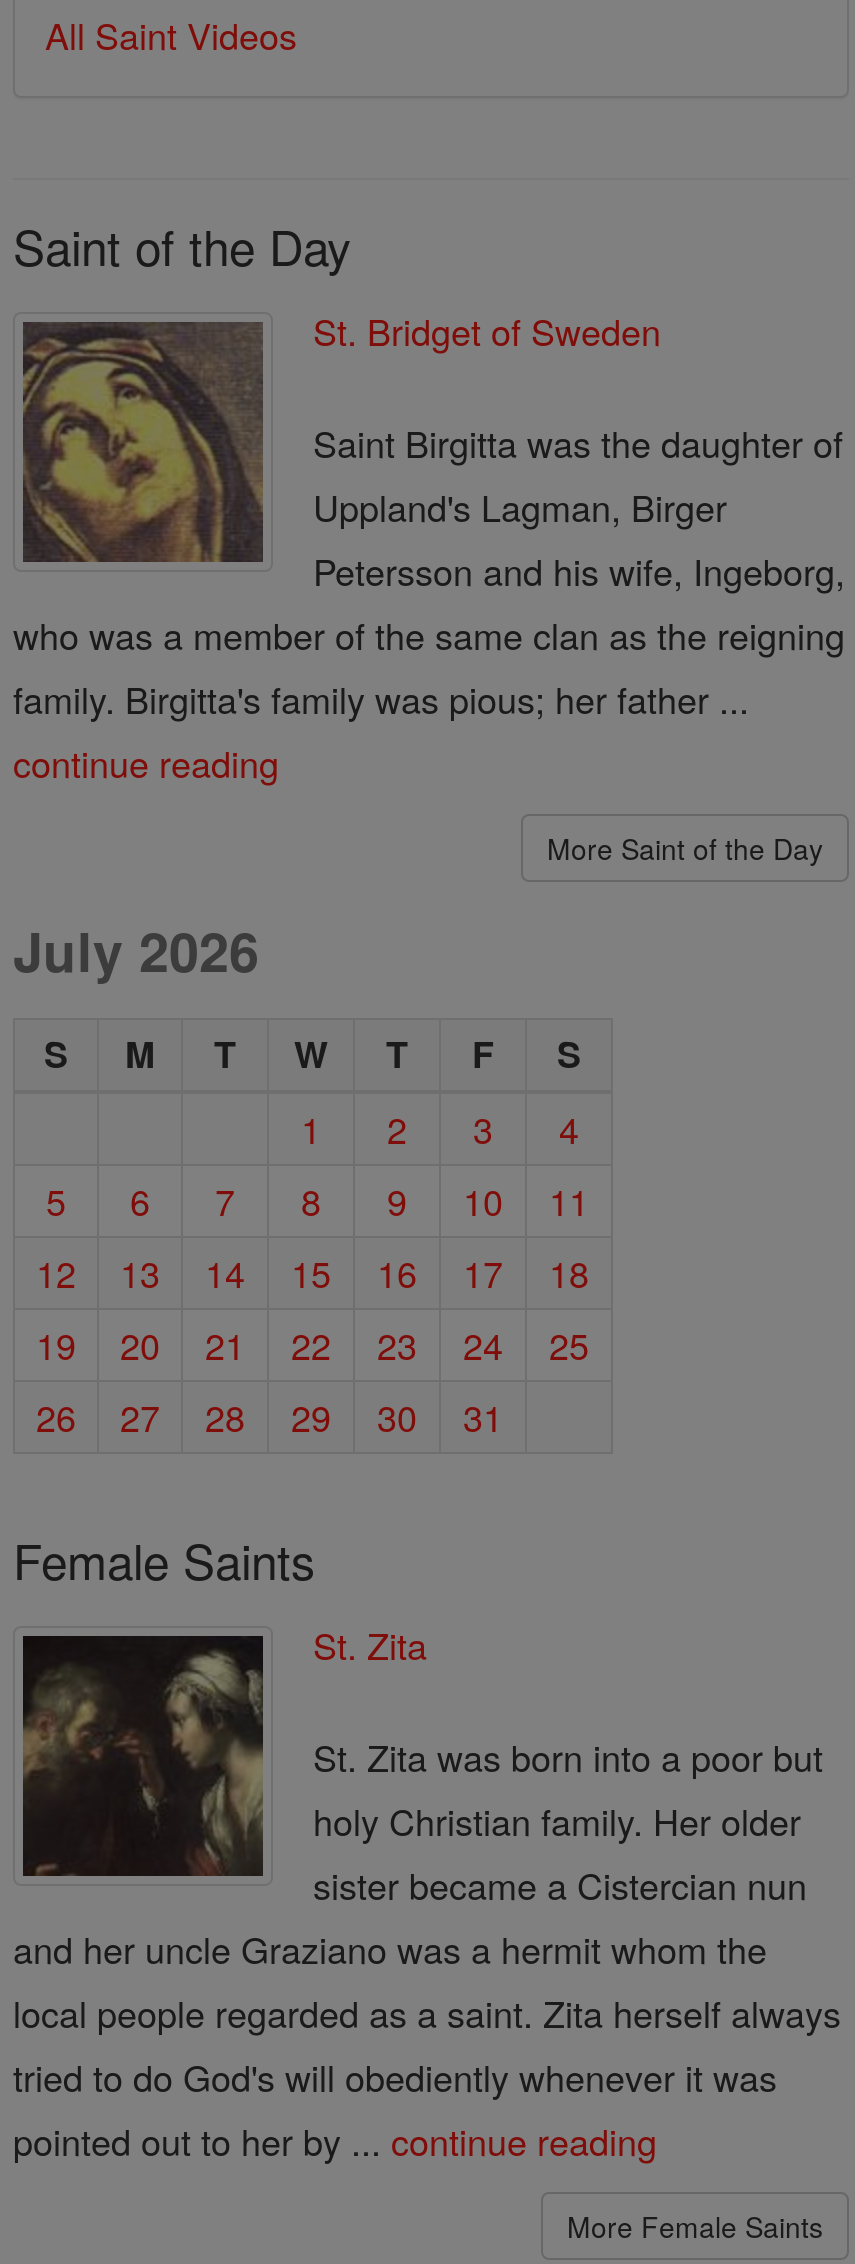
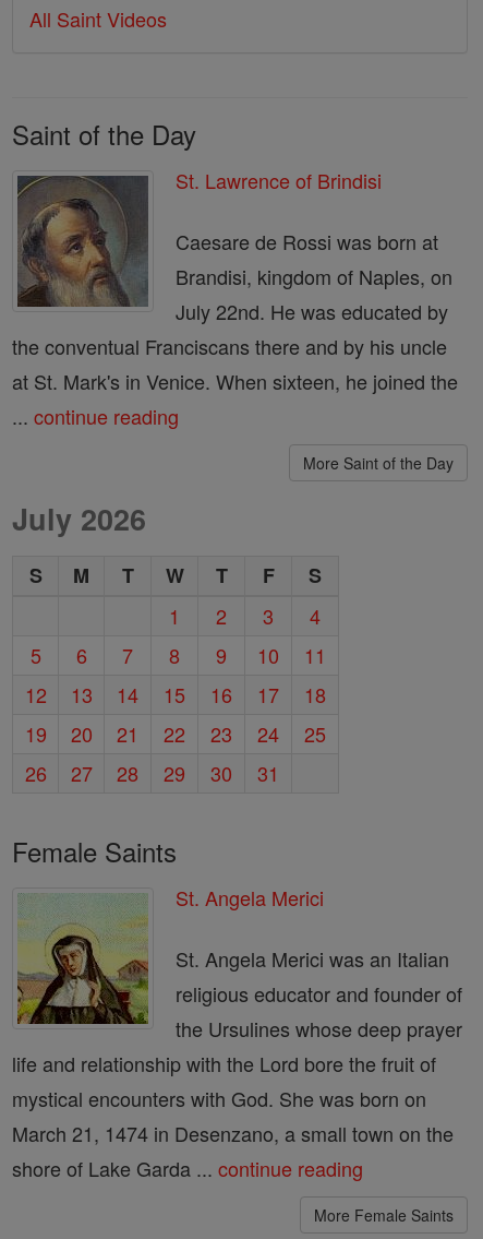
- St. Bridget of Sweden
+ St. Lawrence of Brindisi

- [image]
- Saint Birgitta was the daughter of
- Uppland's Lagman, Birger
- Petersson and his wife, Ingeborg,
- who was a member of the same clan as the reigning
- family. Birgitta's family was pious; her father ...
- continue reading
+ [image]
+ Caesare de Rossi was born at
+ Brandisi, kingdom of Naples, on
+ July 22nd. He was educated by
+ the conventual Franciscans there and by his uncle
+ at St. Mark's in Venice. When sixteen, he joined the
+ ... continue reading

- St. Zita
+ St. Angela Merici

- [image]
- St. Zita was born into a poor but
- holy Christian family. Her older
- sister became a Cistercian nun
- and her uncle Graziano was a hermit whom the
- local people regarded as a saint. Zita herself always
- tried to do God's will obediently whenever it was
- pointed out to her by ... continue reading
+ [image]
+ St. Angela Merici was an Italian
+ religious educator and founder of
+ the Ursulines whose deep prayer
+ life and relationship with the Lord bore the fruit of
+ mystical encounters with God. She was born on
+ March 21, 1474 in Desenzano, a small town on the
+ shore of Lake Garda ... continue reading
